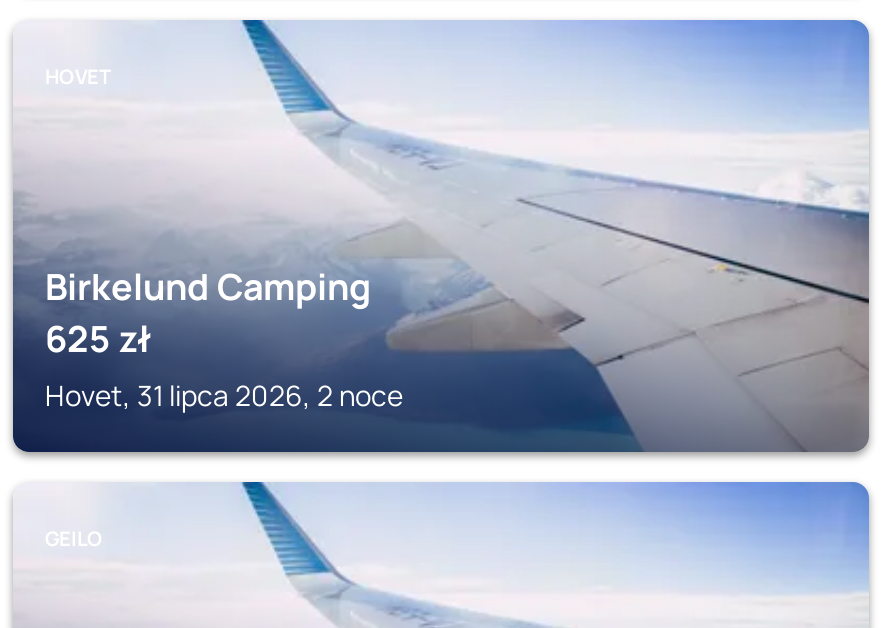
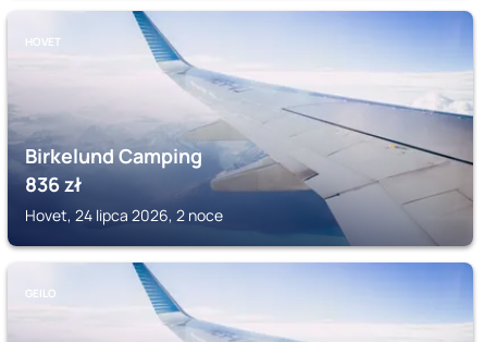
- 625 zł
+ 836 zł

- Hovet, 31 lipca 2026, 2 noce
+ Hovet, 24 lipca 2026, 2 noce
